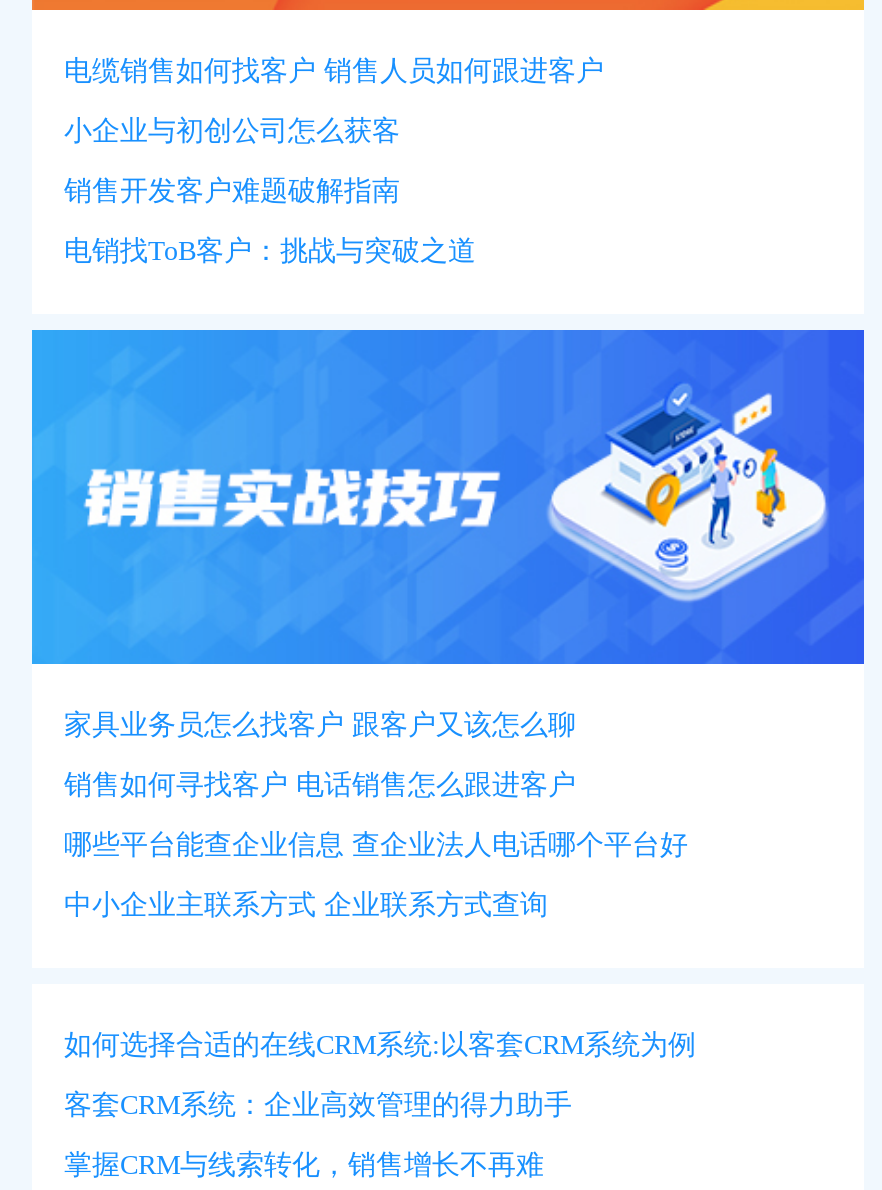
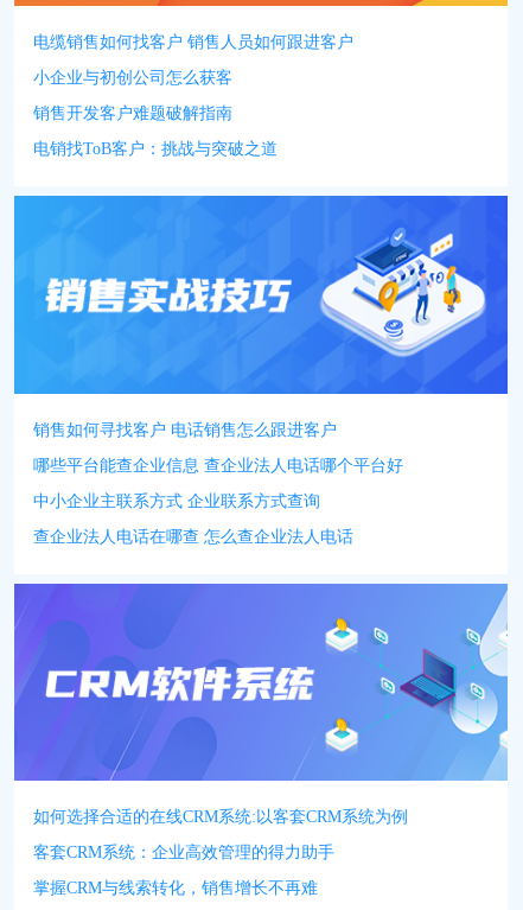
- 家具业务员怎么找客户 跟客户又该怎么聊

moved up: 销售如何寻找客户 电话销售怎么跟进客户 | 哪些平台能查企业信息 查企业法人电话哪个平台好 | 中小企业主联系方式 企业联系方式查询

+ [image]

+ 查企业法人电话在哪查 怎么查企业法人电话
